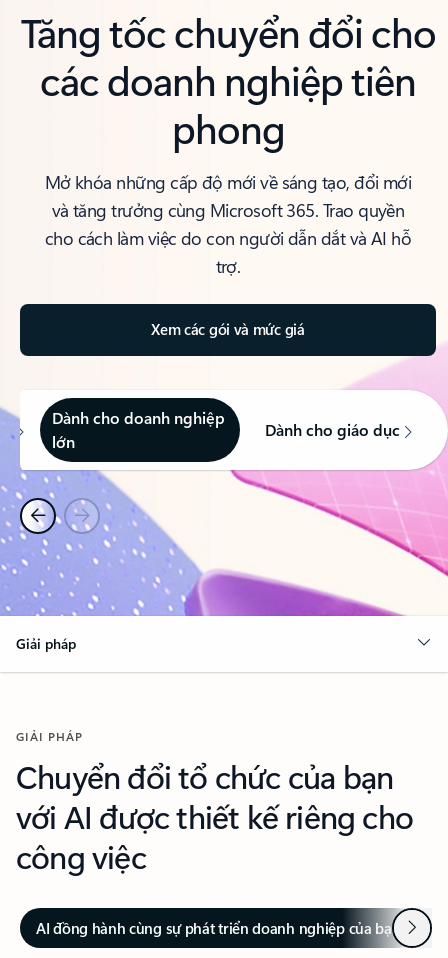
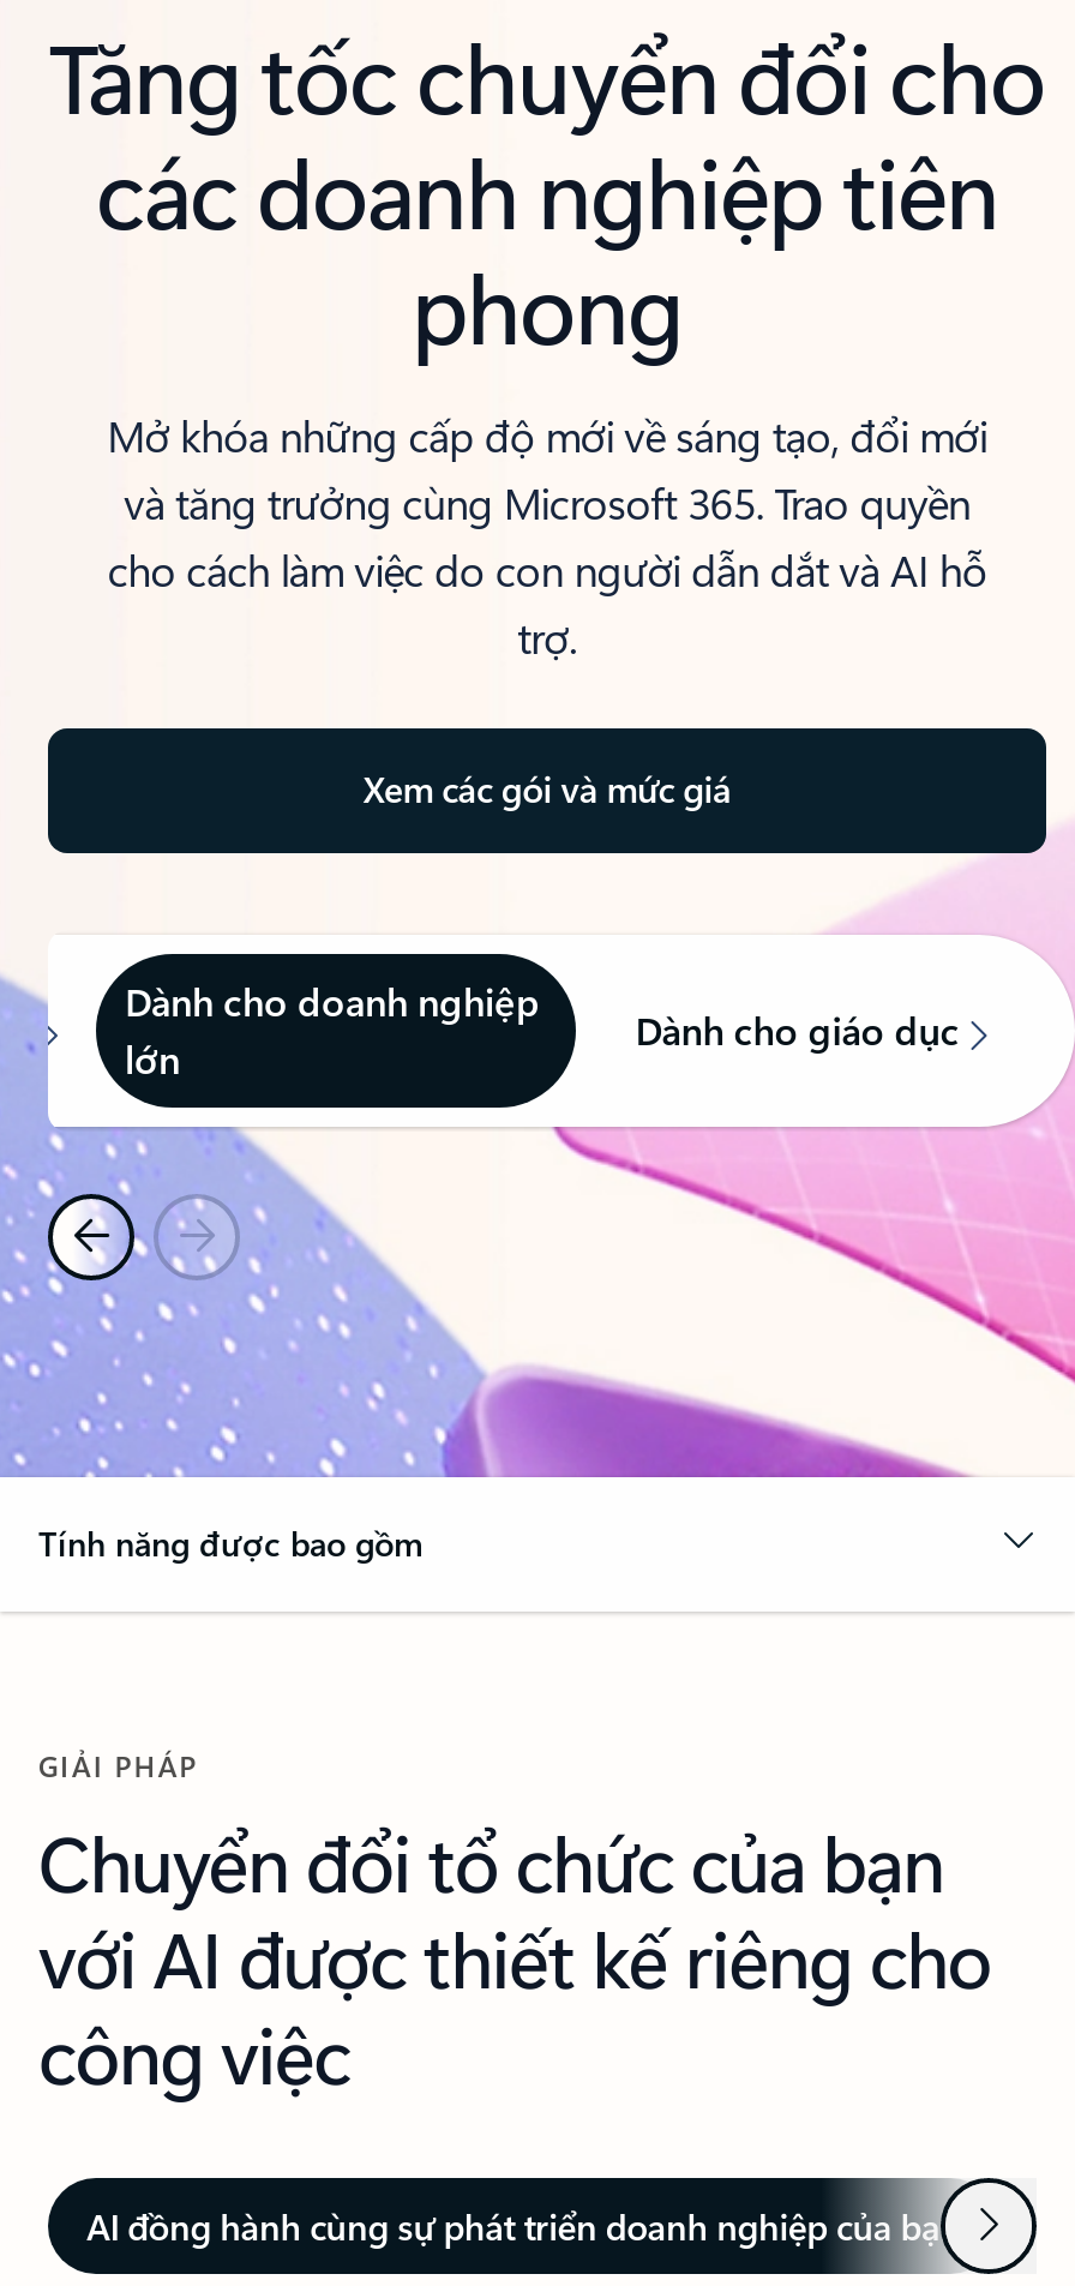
- Giải pháp
+ Tính năng được bao gồm
